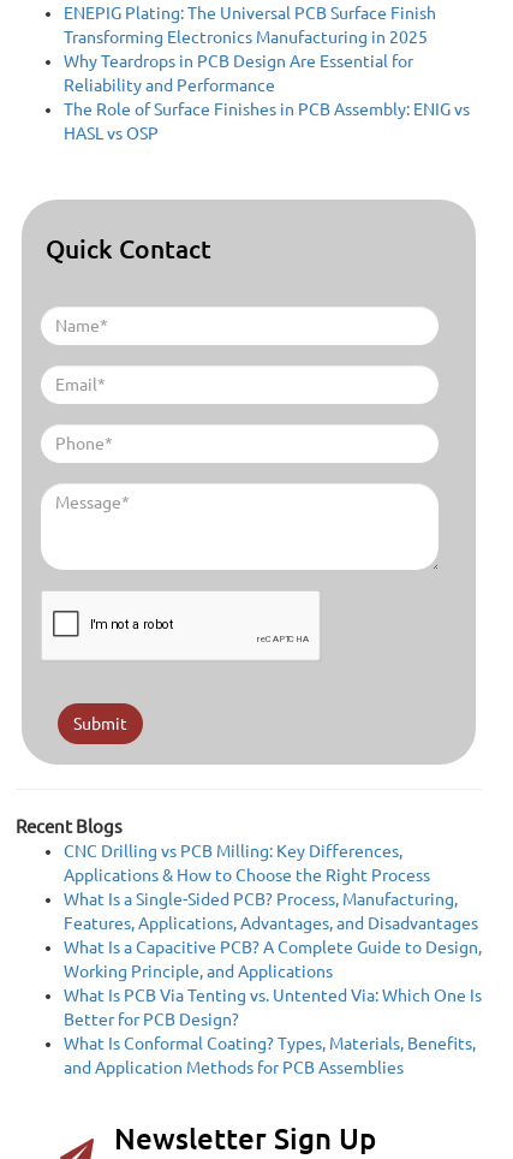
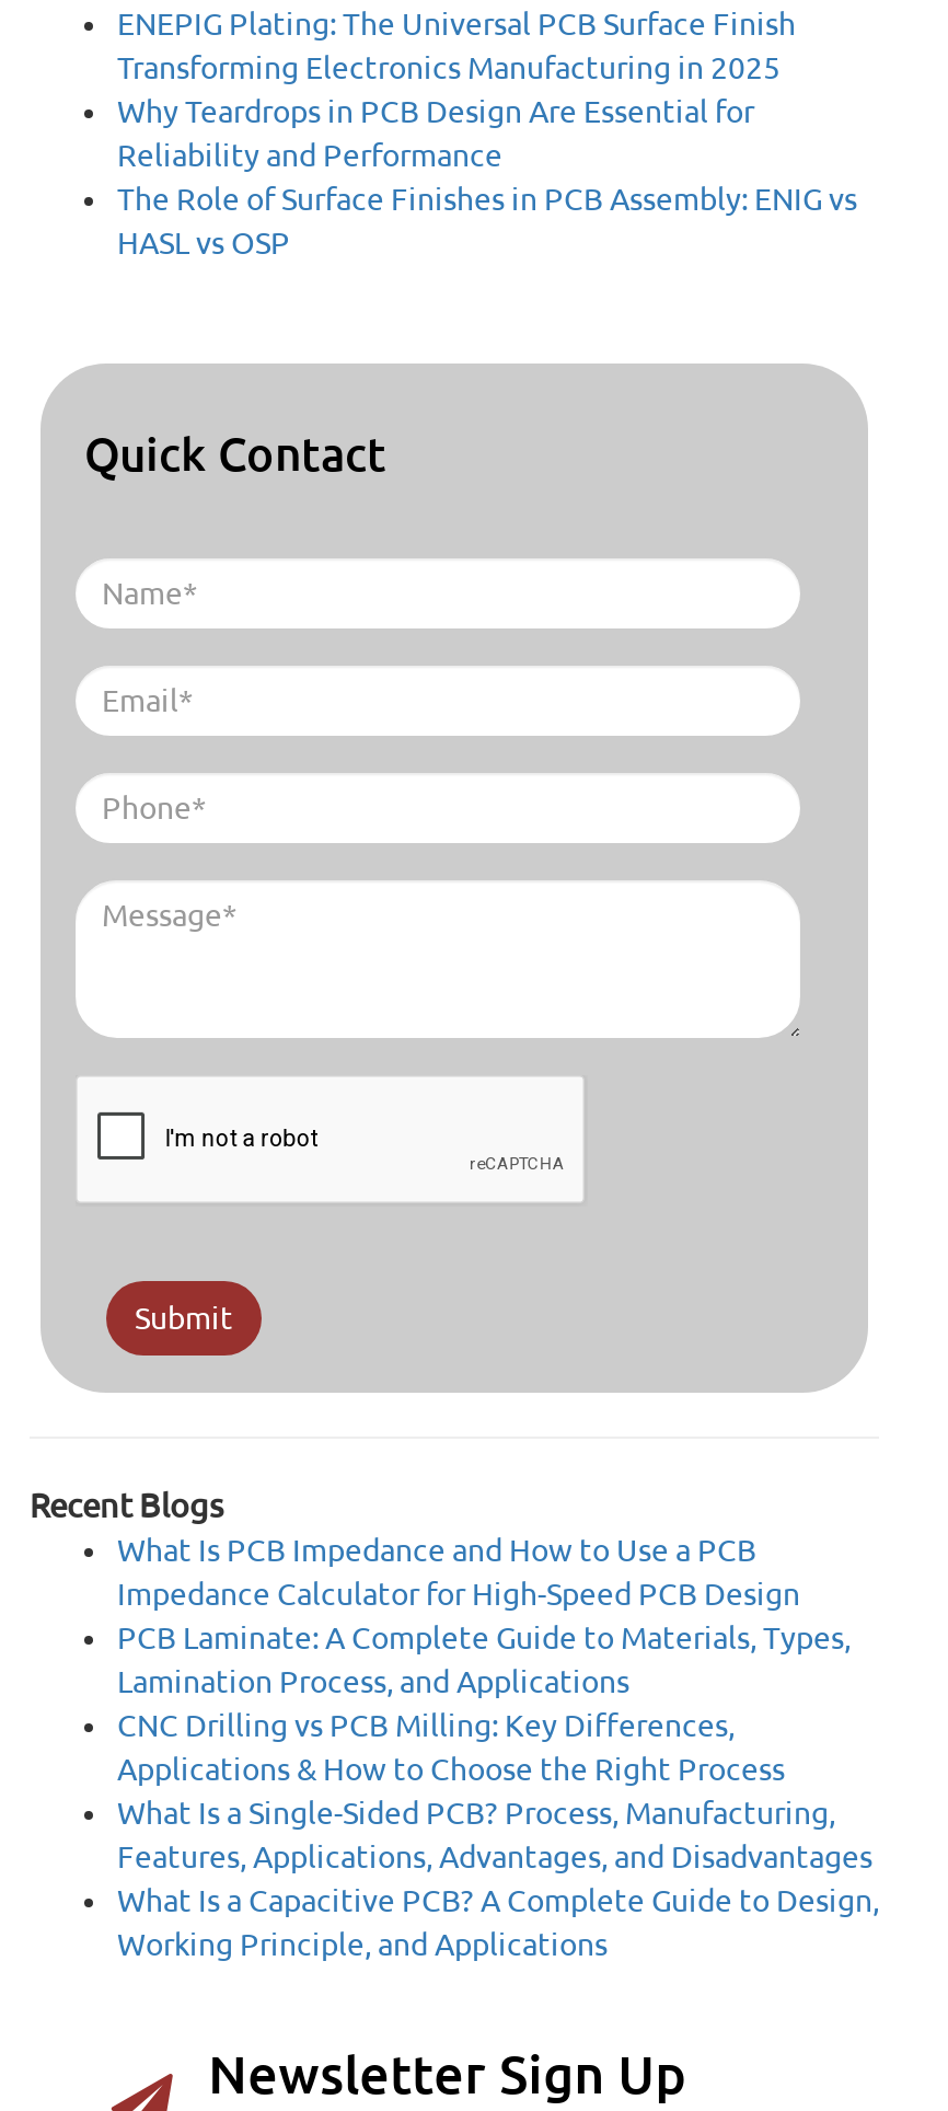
+ What Is PCB Impedance and How to Use a PCB
+ Impedance Calculator for High-Speed PCB Design
+ PCB Laminate: A Complete Guide to Materials, Types,
+ Lamination Process, and Applications

moved down: CNC Drilling vs PCB Milling: Key Differences, | Applications & How to Choose the Right Process | What Is a Single-Sided PCB? Process, Manufacturing, | Features, Applications, Advantages, and Disadvantages | What Is a Capacitive PCB? A Complete Guide to Design, | Working Principle, and Applications

- What Is PCB Via Tenting vs. Untented Via: Which One Is
- Better for PCB Design?
- What Is Conformal Coating? Types, Materials, Benefits,
- and Application Methods for PCB Assemblies
